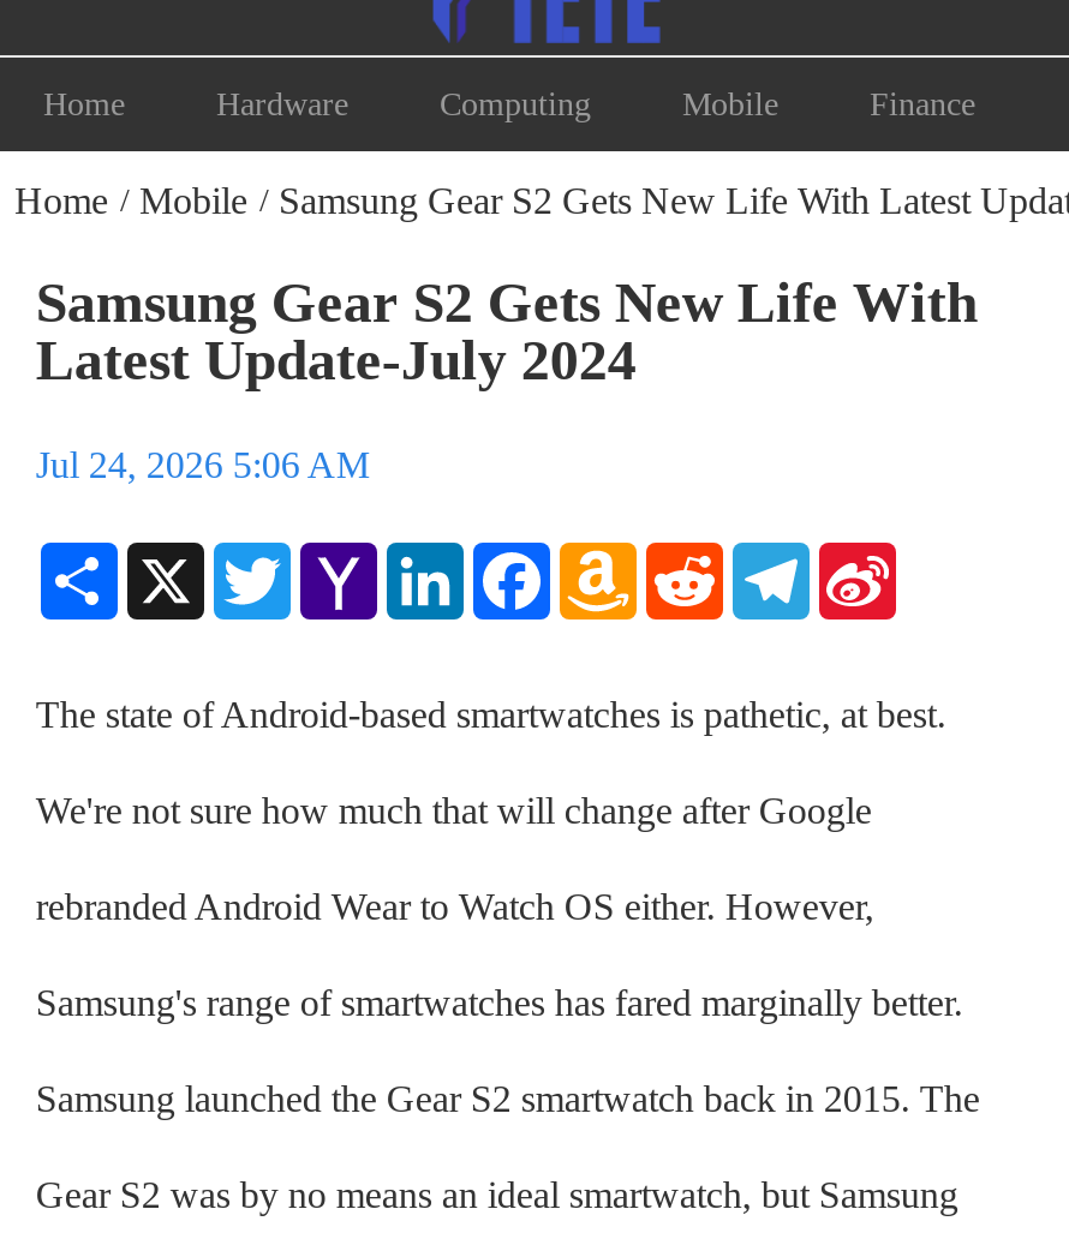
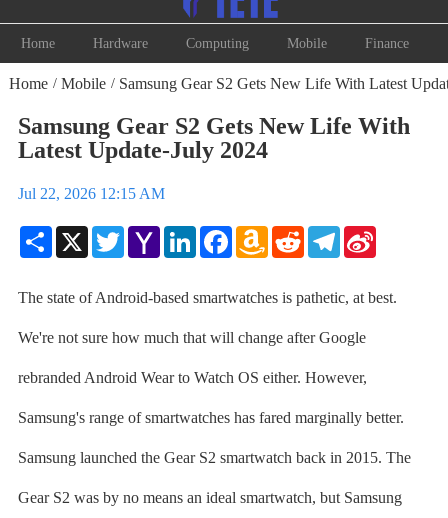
- Jul 24, 2026 5:06 AM
+ Jul 22, 2026 12:15 AM
